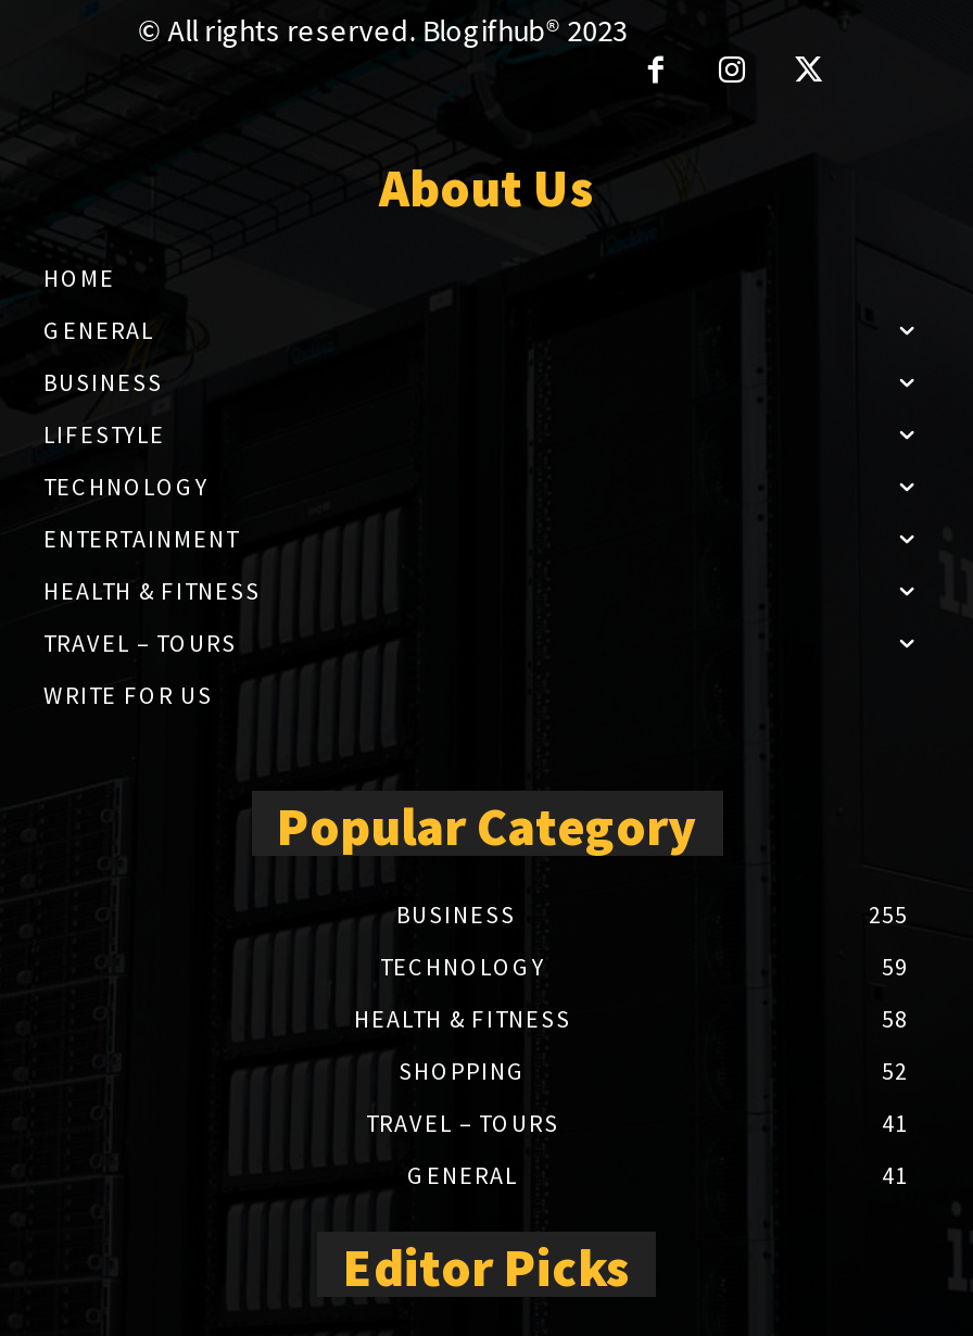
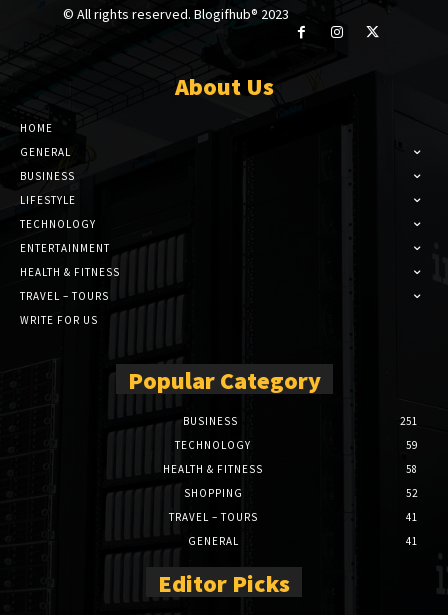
- 255
+ 251
